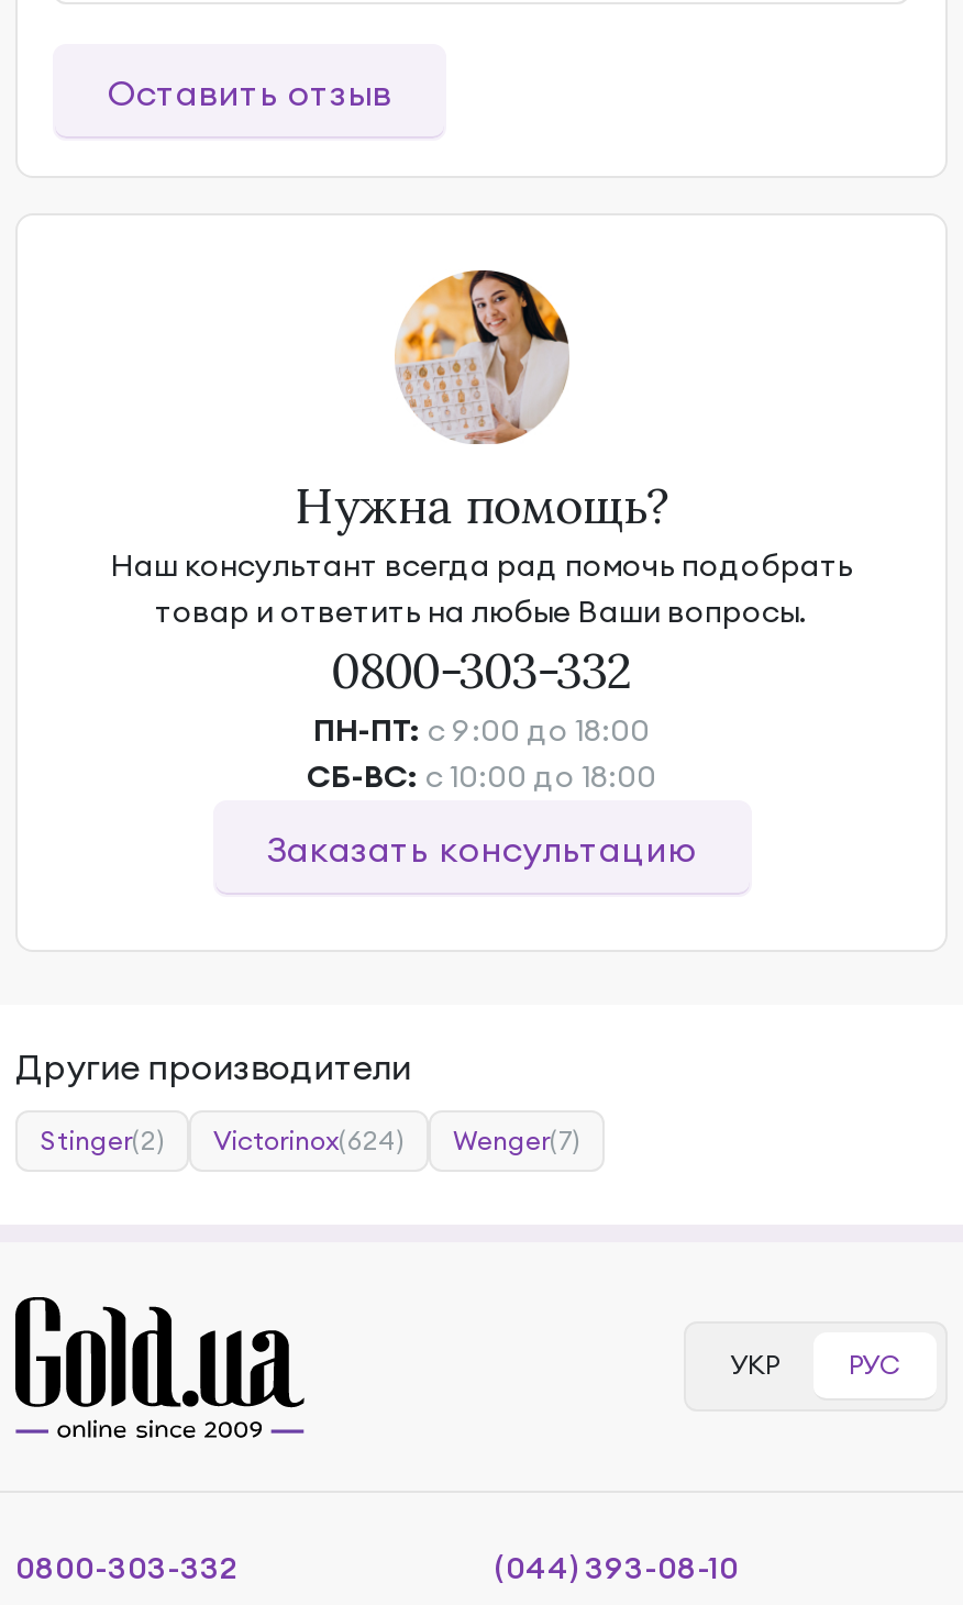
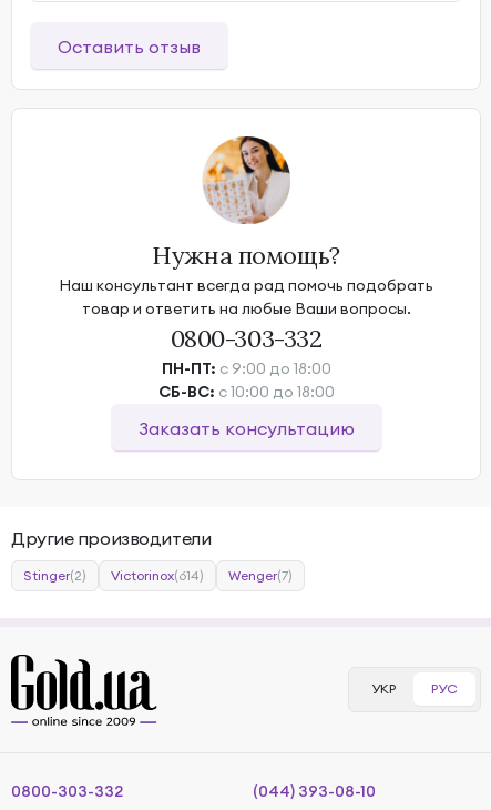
- Stinger(2) Victorinox(624) Wenger(7)
+ Stinger(2) Victorinox(614) Wenger(7)
